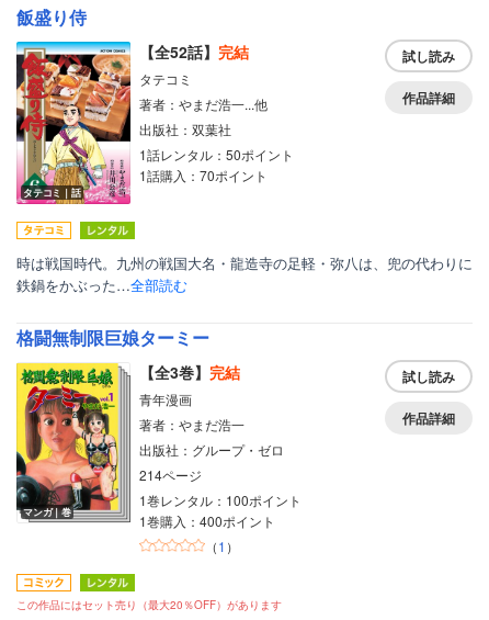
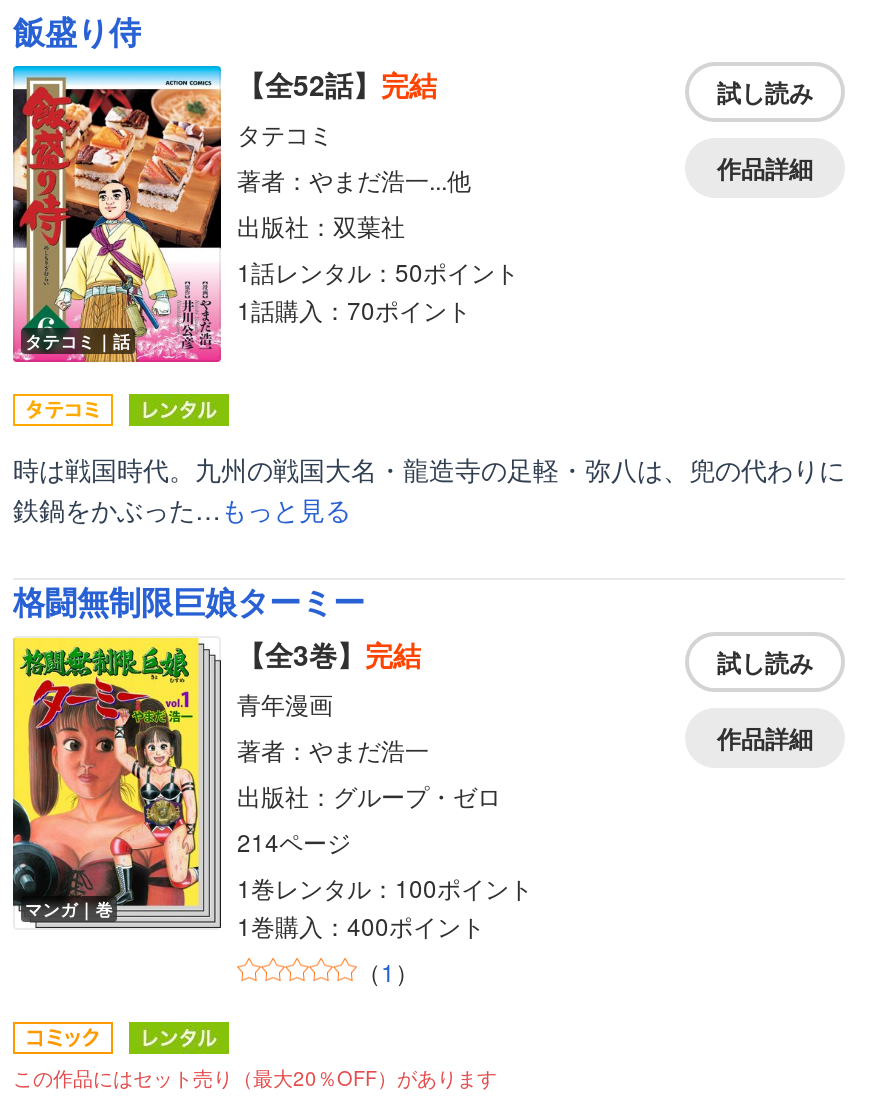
- 鉄鍋をかぶった…全部読む
+ 鉄鍋をかぶった…もっと見る
